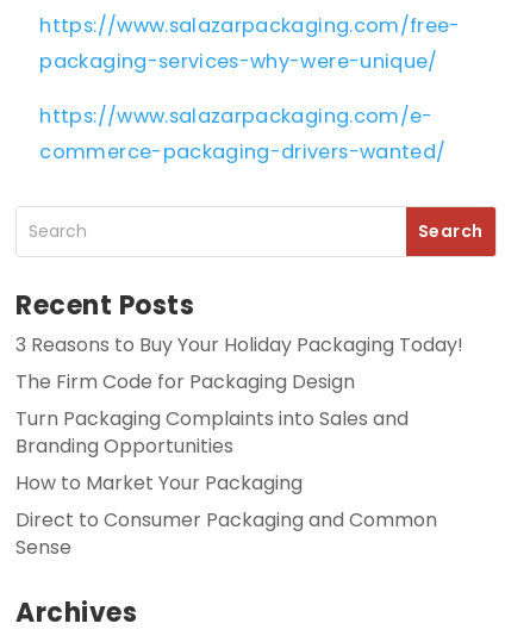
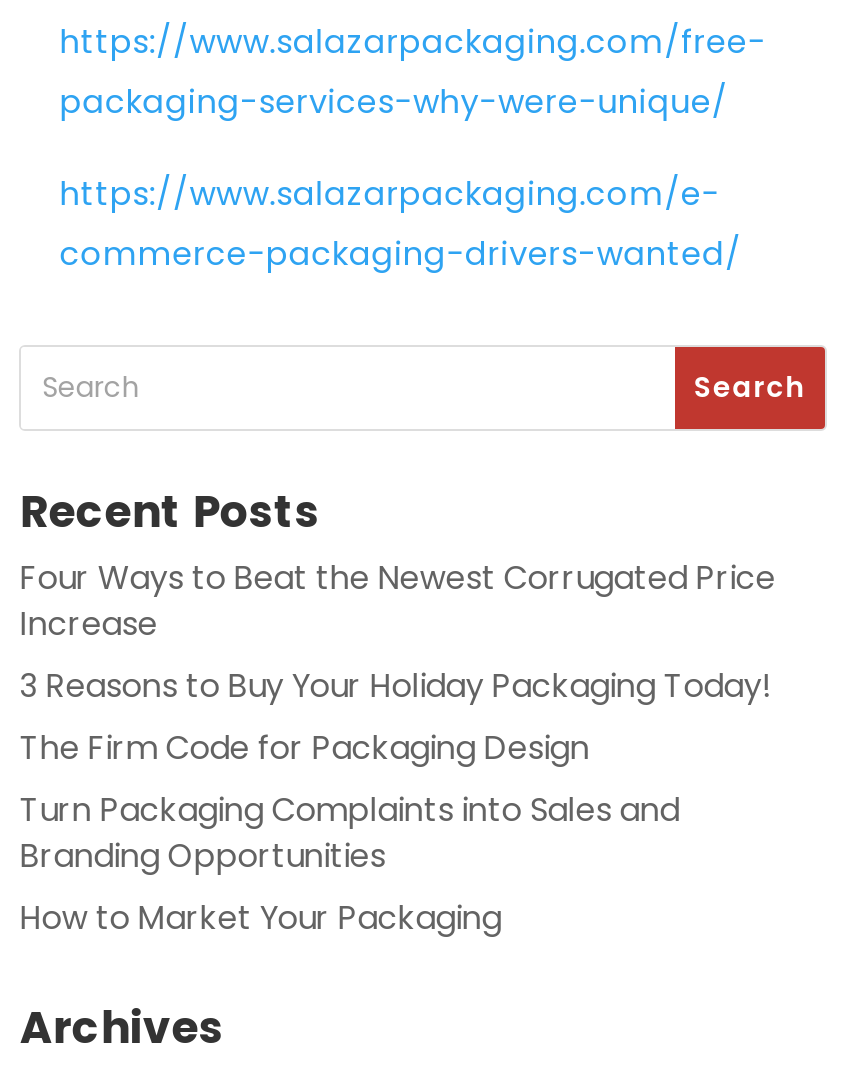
+ Four Ways to Beat the Newest Corrugated Price
+ Increase

moved down: 3 Reasons to Buy Your Holiday Packaging Today! | The Firm Code for Packaging Design | Turn Packaging Complaints into Sales and | Branding Opportunities | How to Market Your Packaging

- Direct to Consumer Packaging and Common
- Sense
